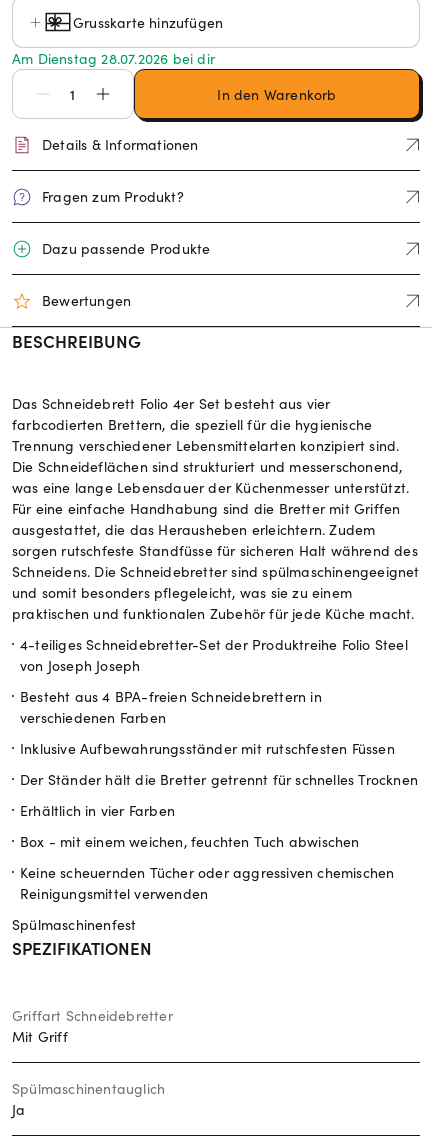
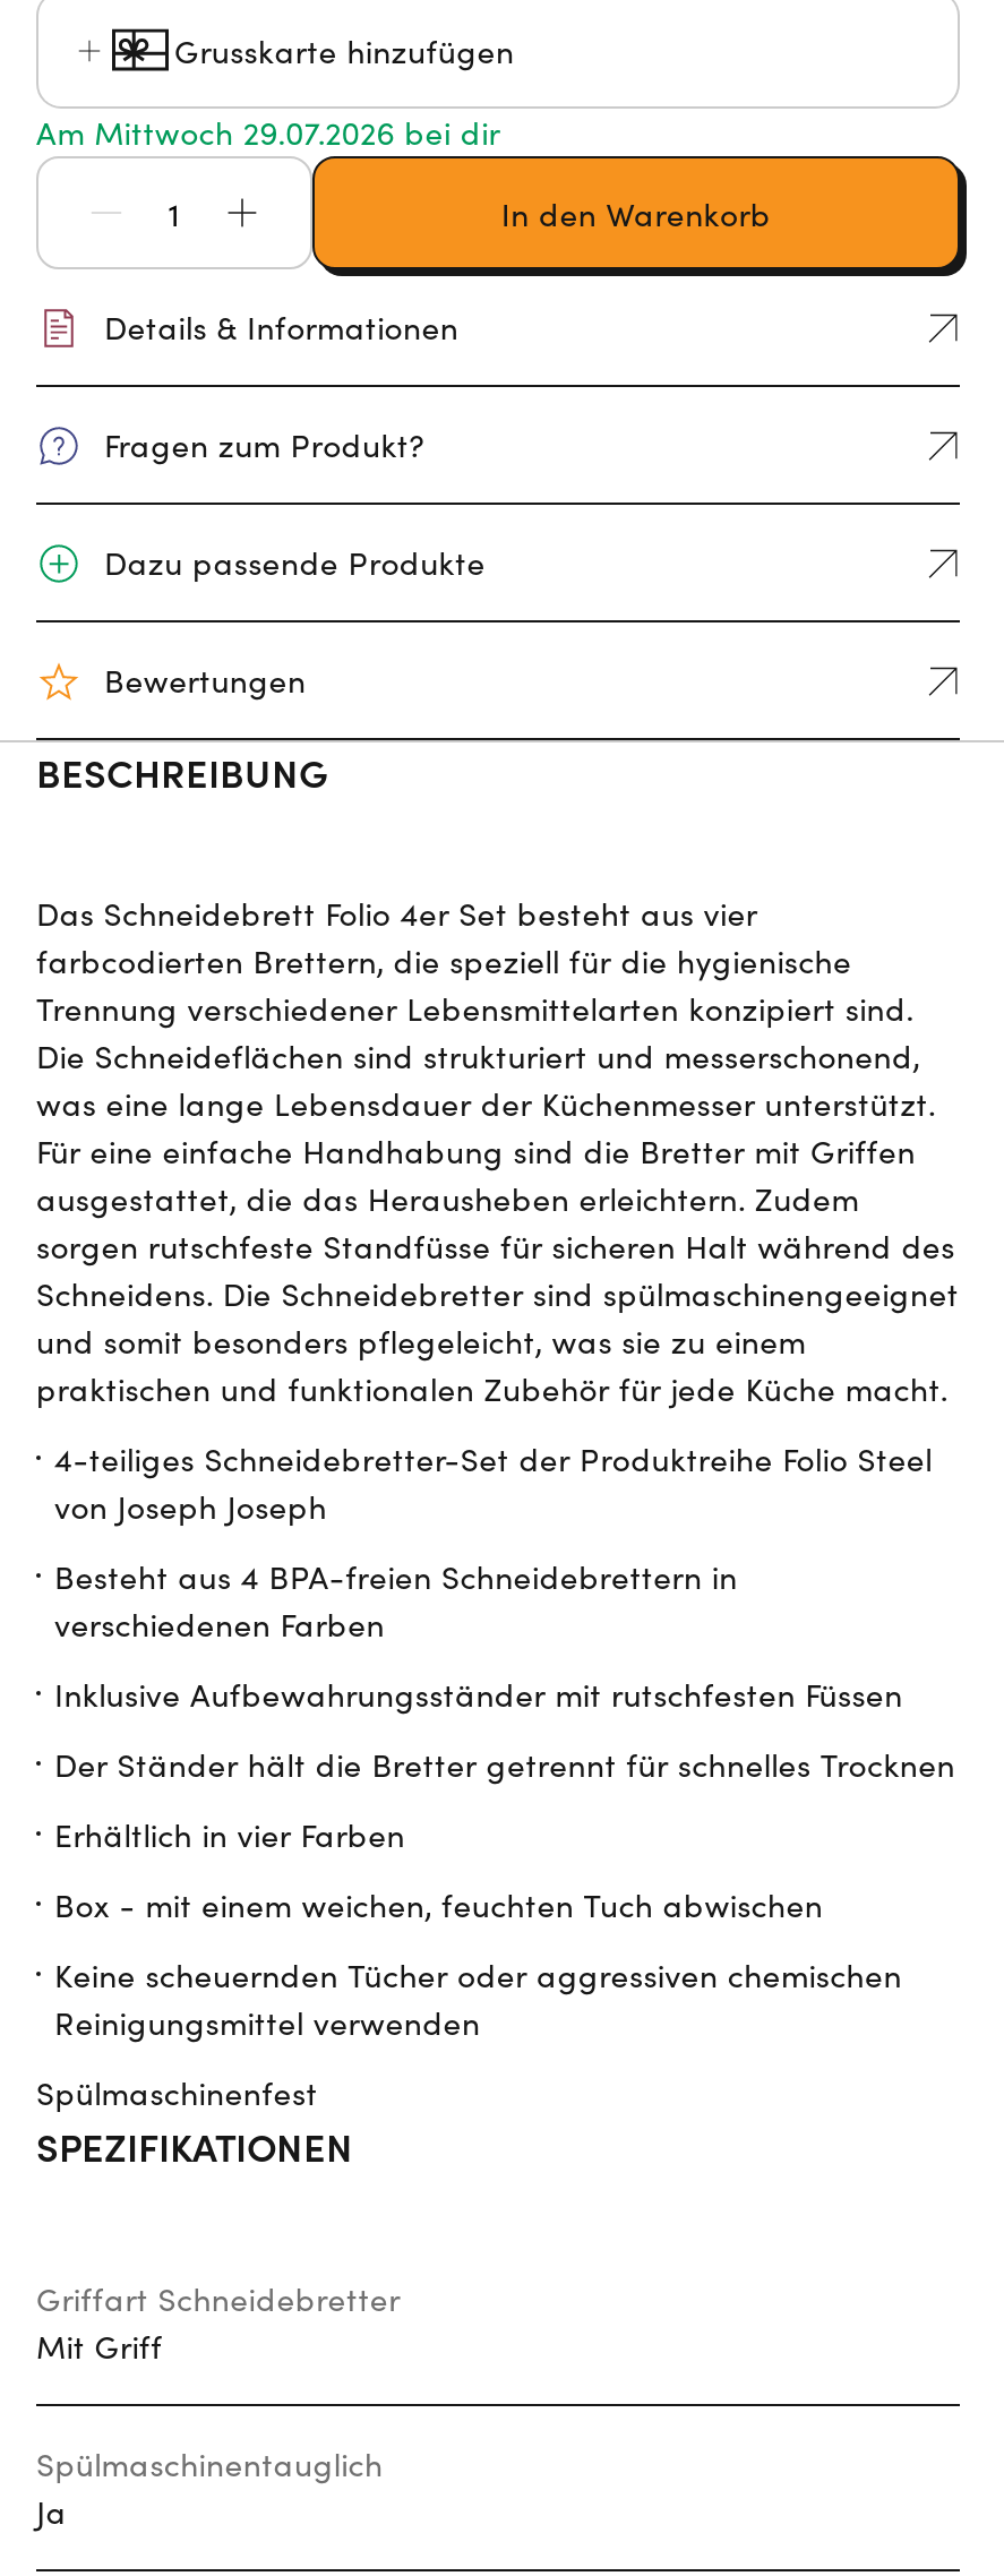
- Am Dienstag 28.07.2026 bei dir
+ Am Mittwoch 29.07.2026 bei dir
